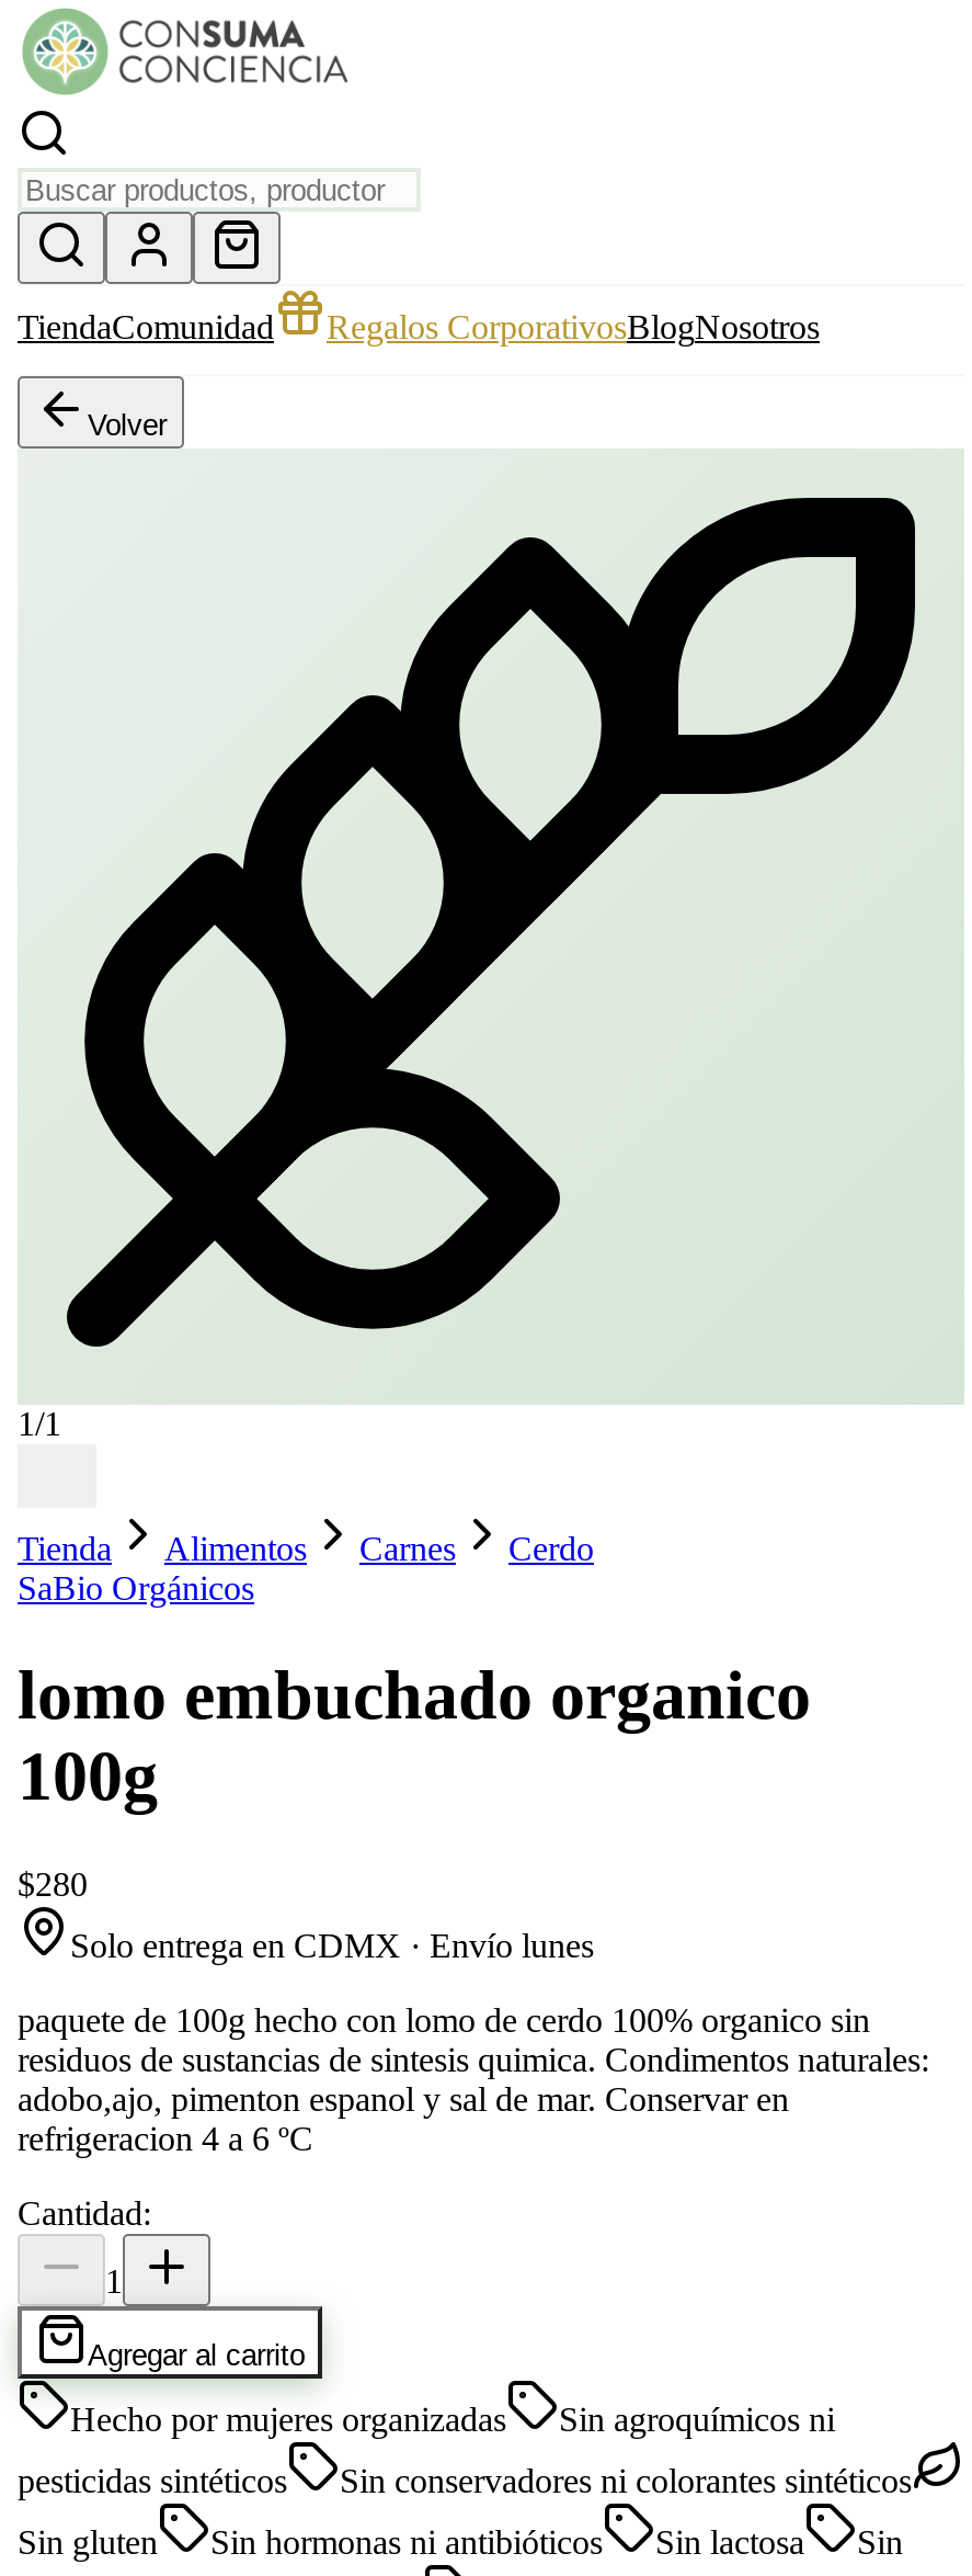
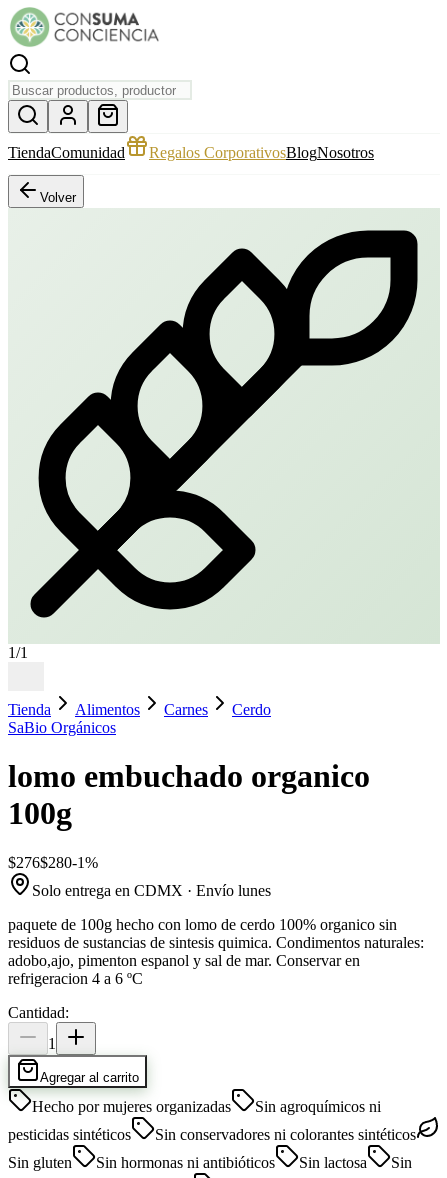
- $280
+ $276$280-1%
